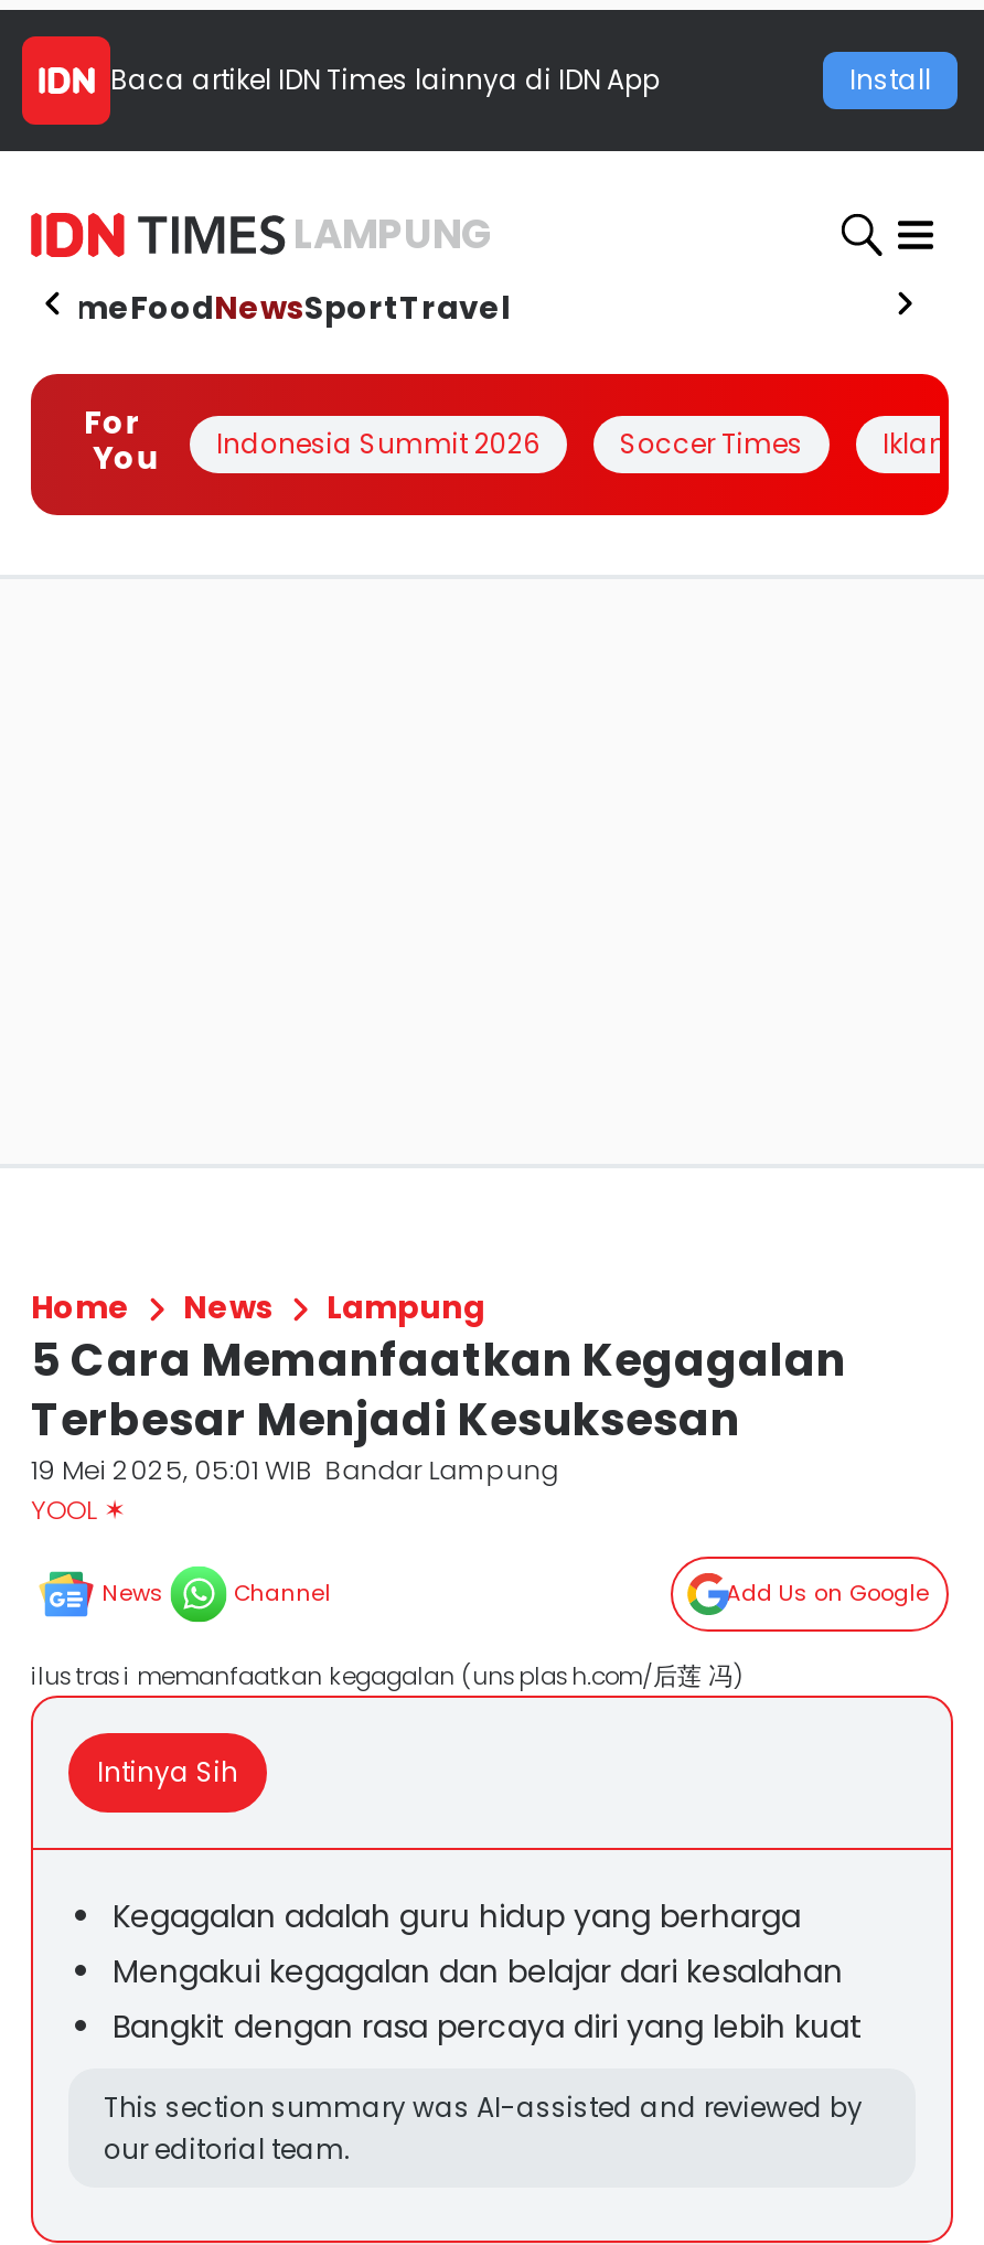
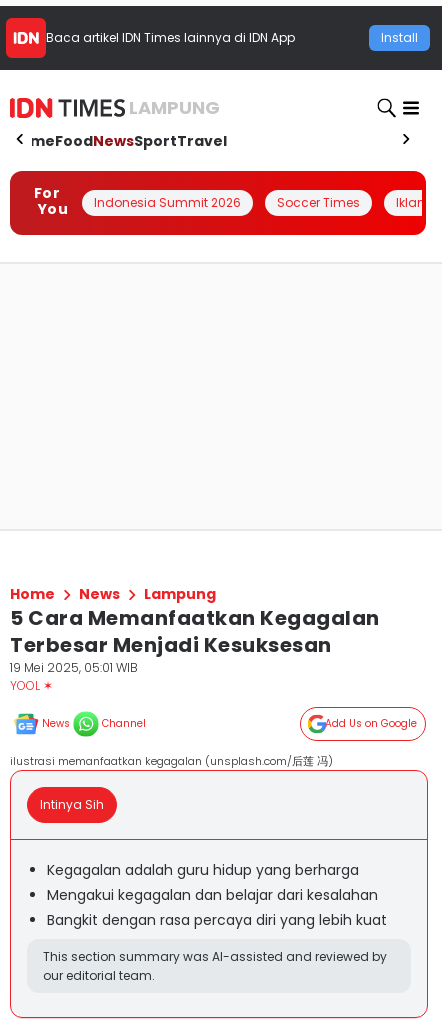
- 19 Mei 2025, 05:01 WIB Bandar Lampung
+ 19 Mei 2025, 05:01 WIB
